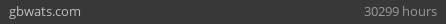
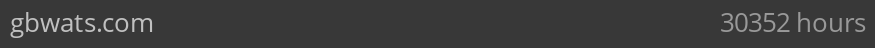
- 30299 hours
+ 30352 hours
